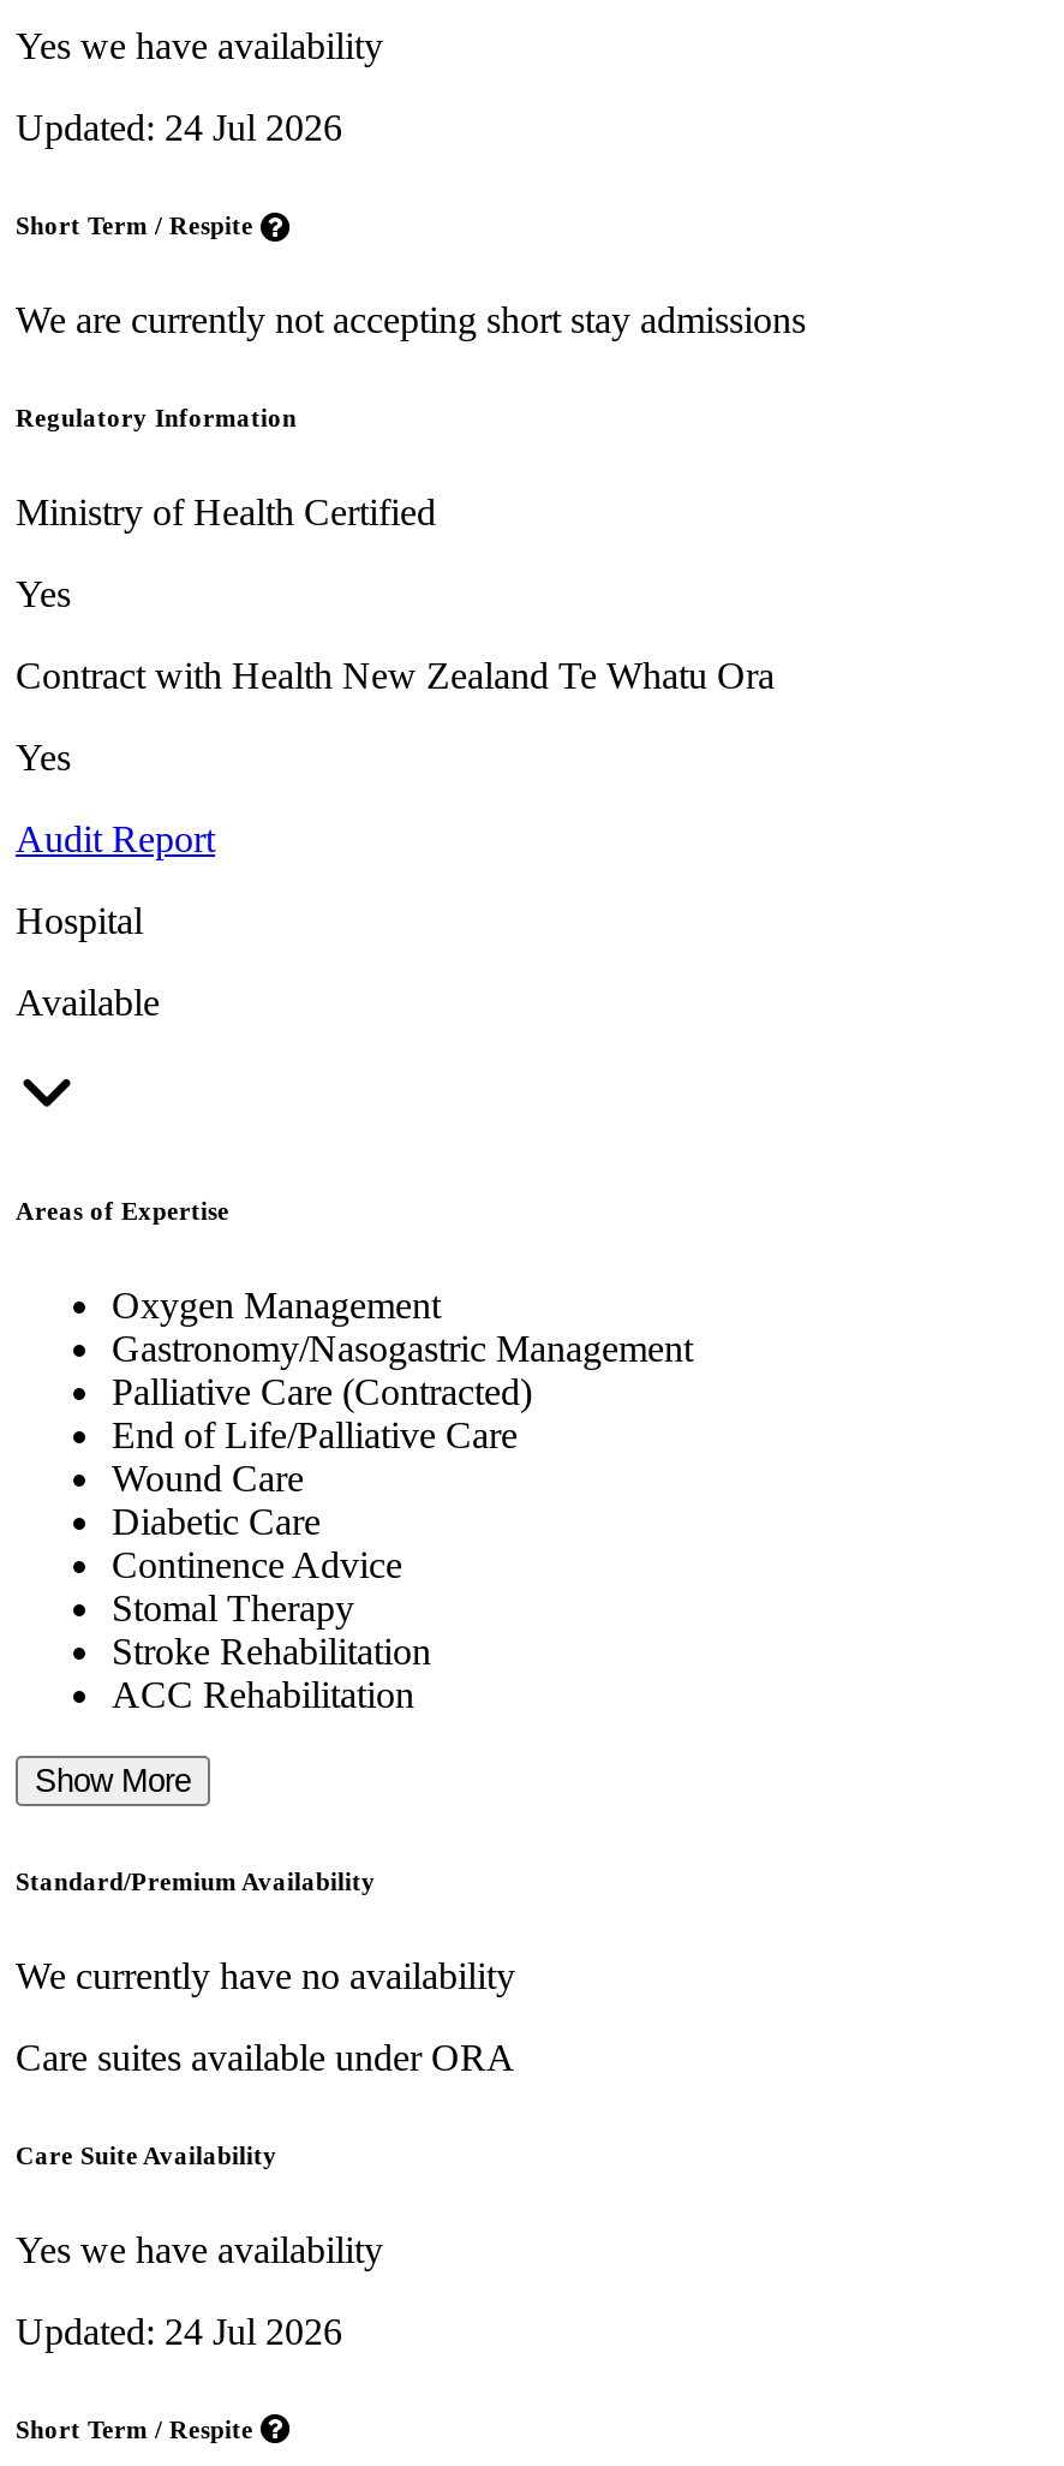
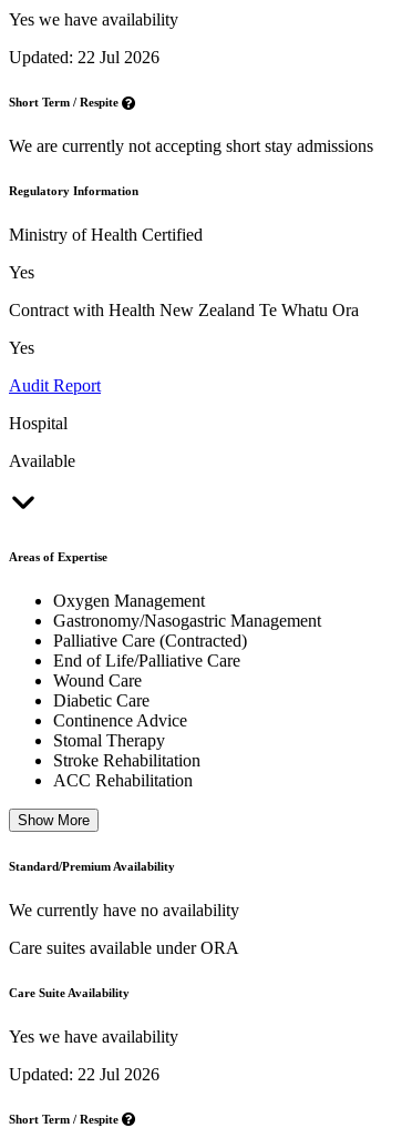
- Updated: 24 Jul 2026
+ Updated: 22 Jul 2026

- Updated: 24 Jul 2026
+ Updated: 22 Jul 2026
